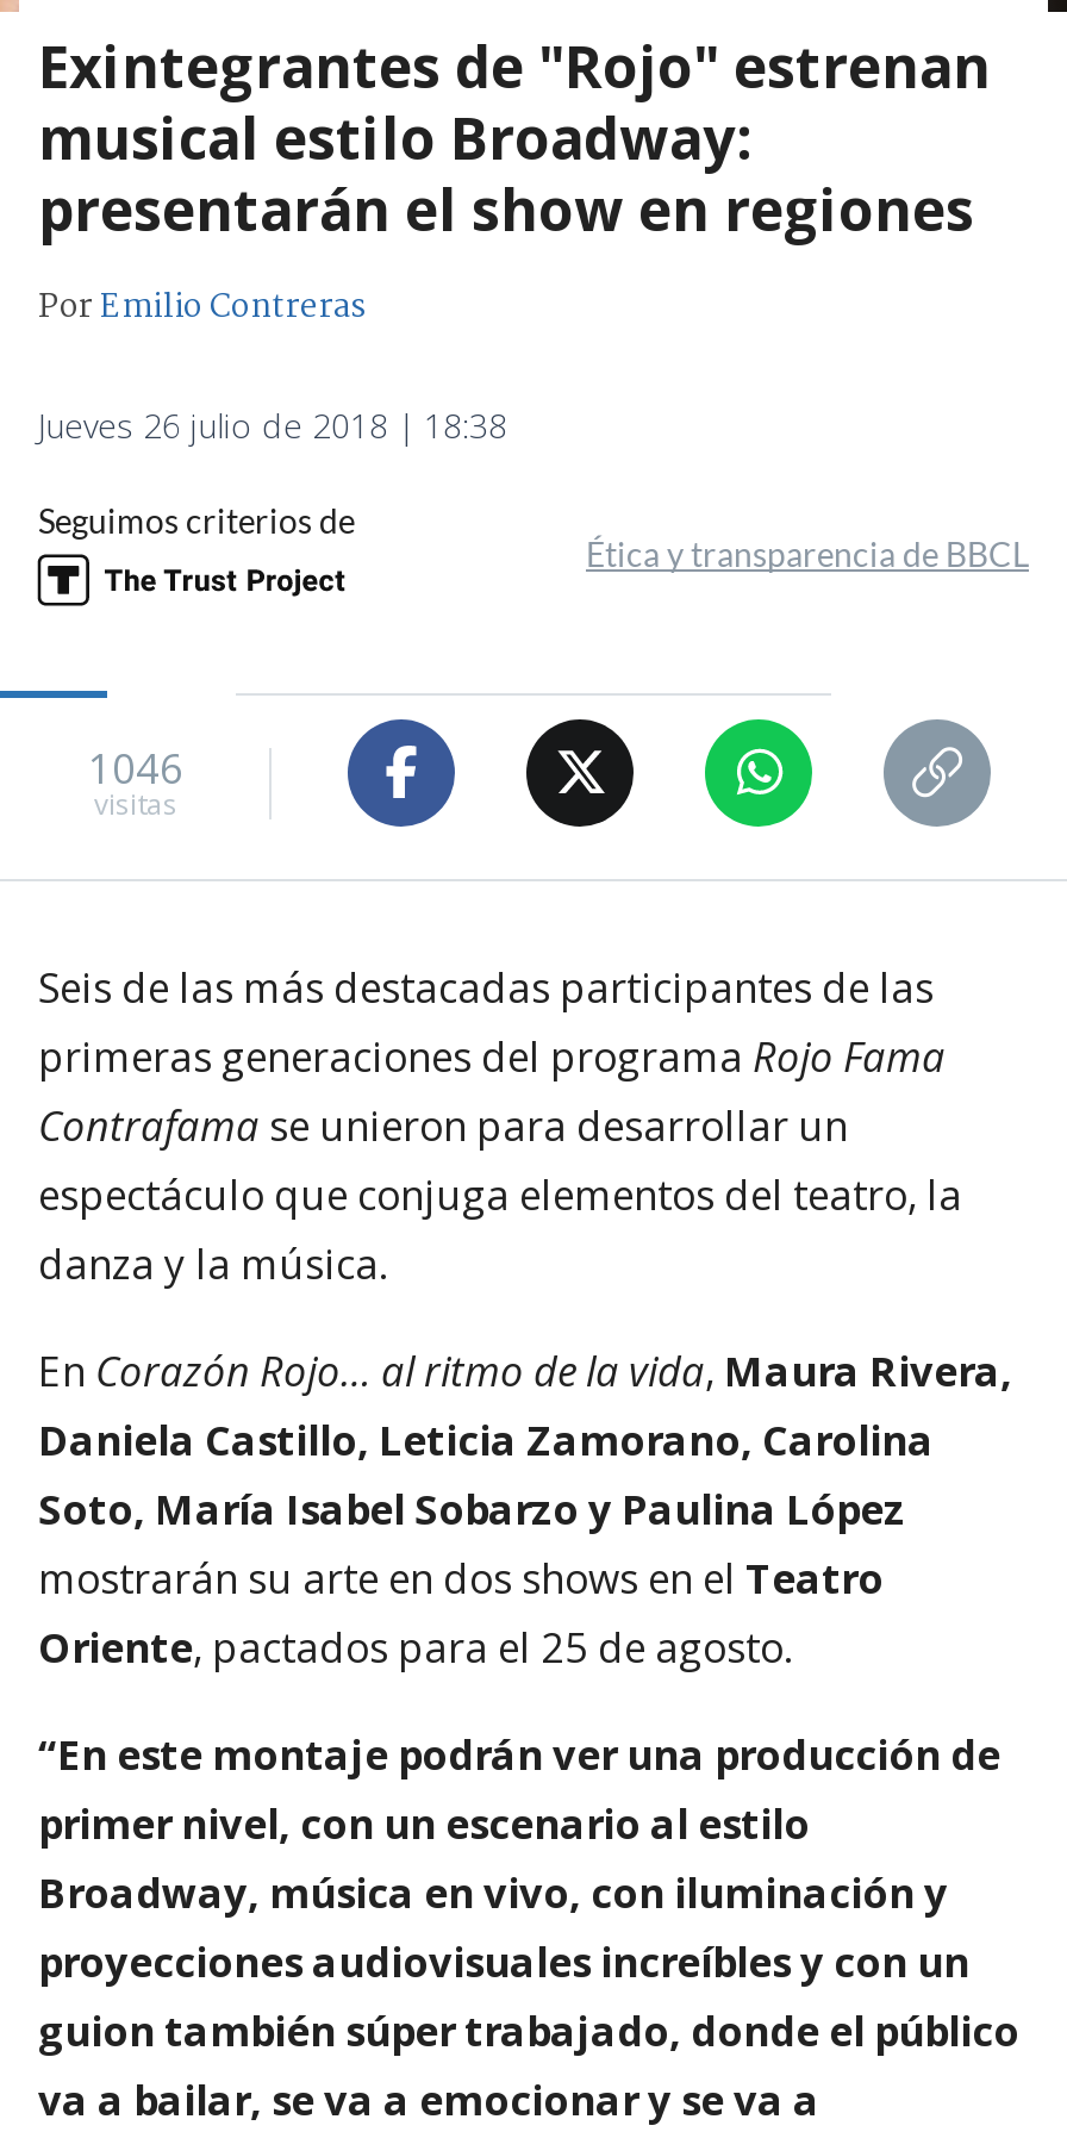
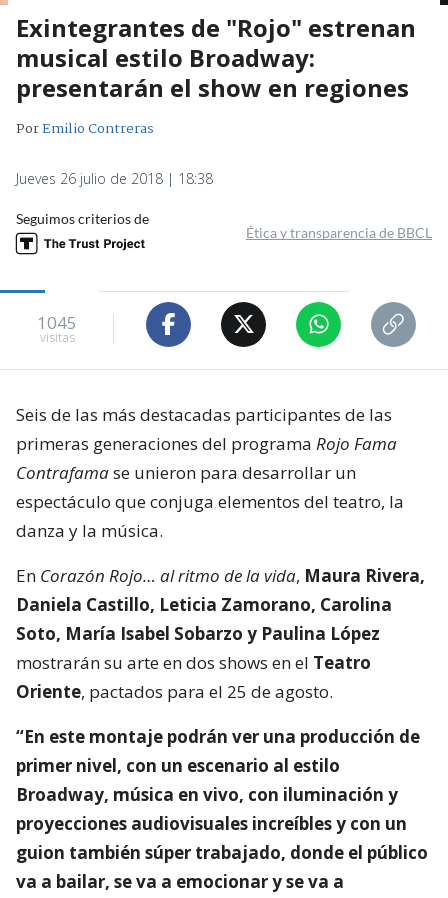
- 1046
+ 1045
